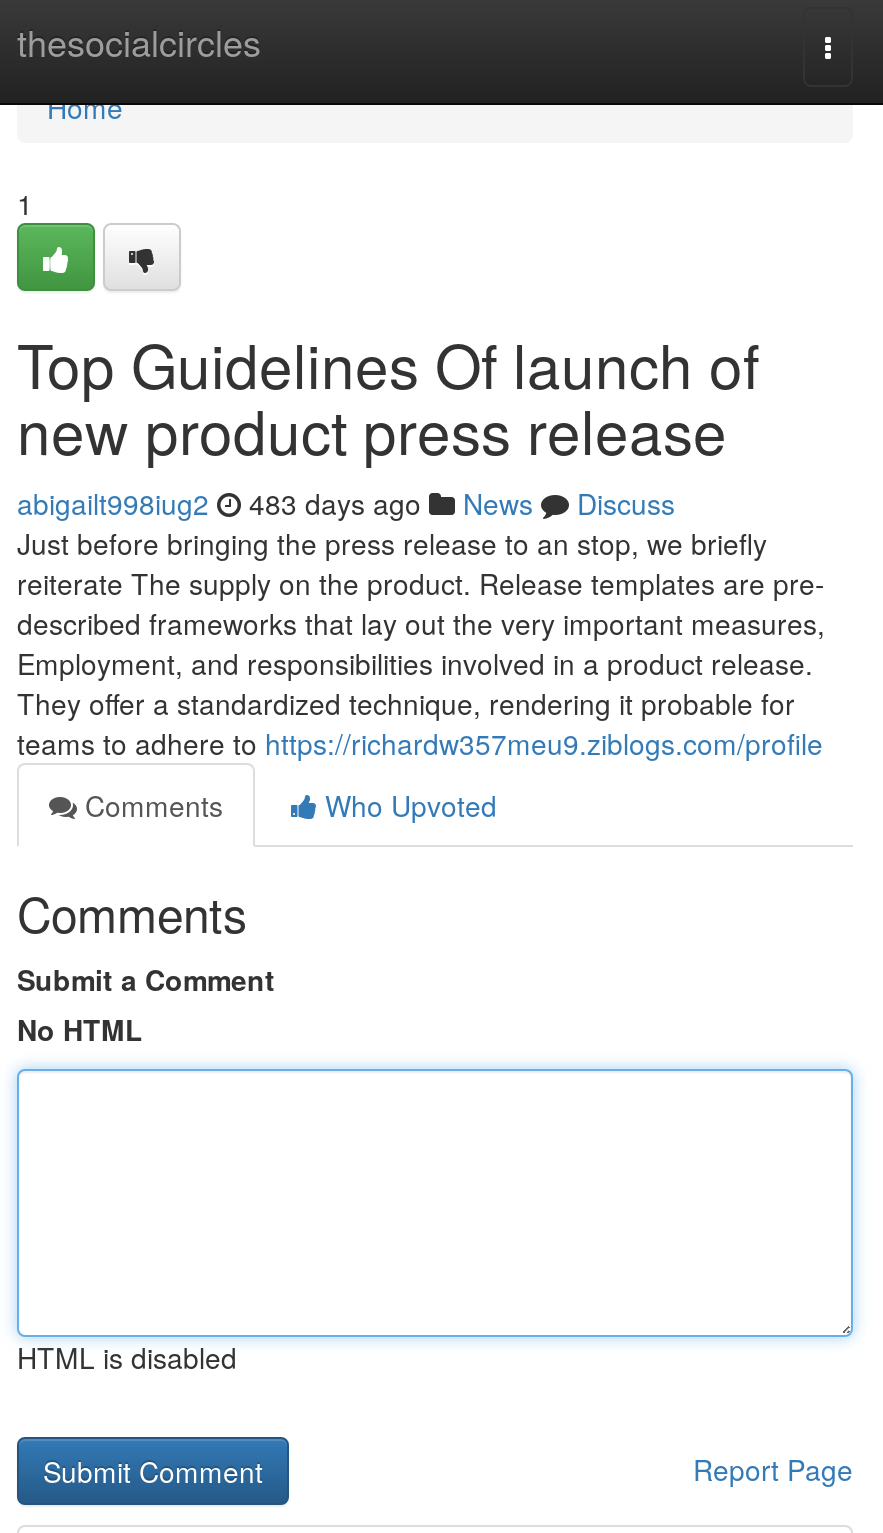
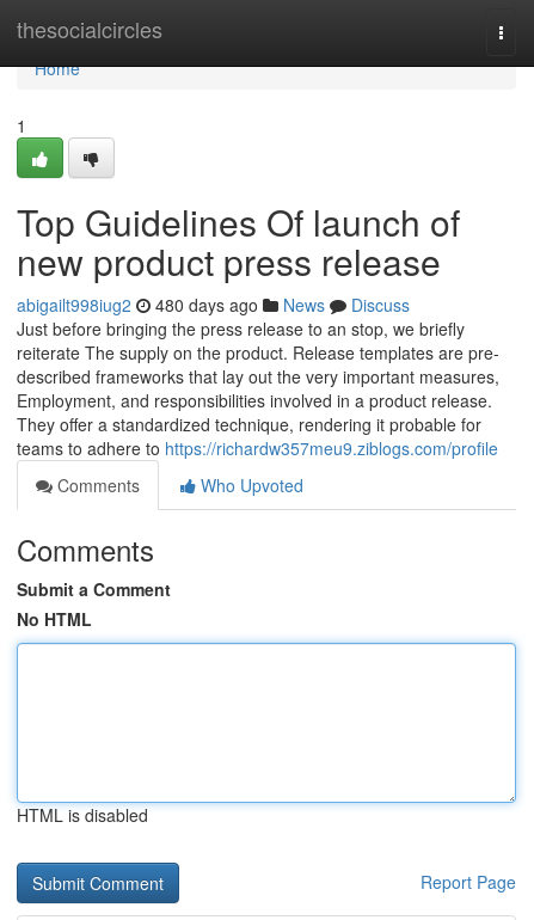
- abigailt998iug2 483 days ago News Discuss
+ abigailt998iug2 480 days ago News Discuss
